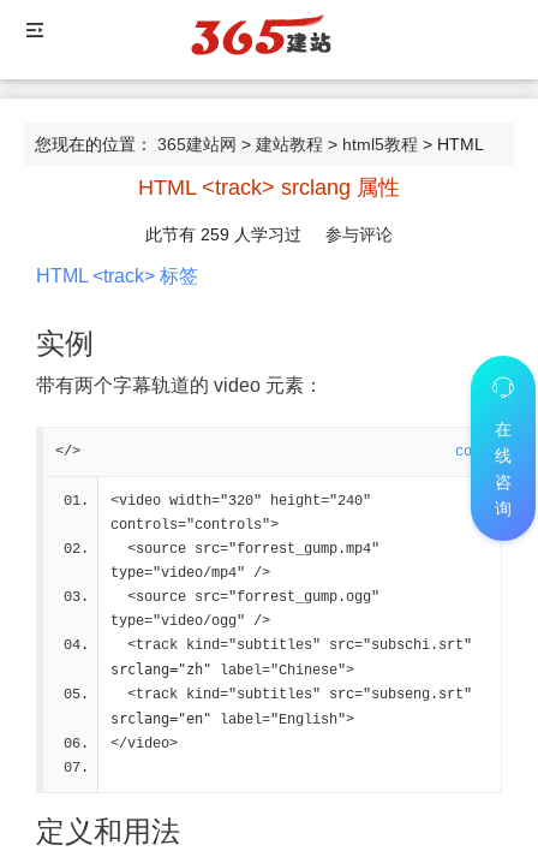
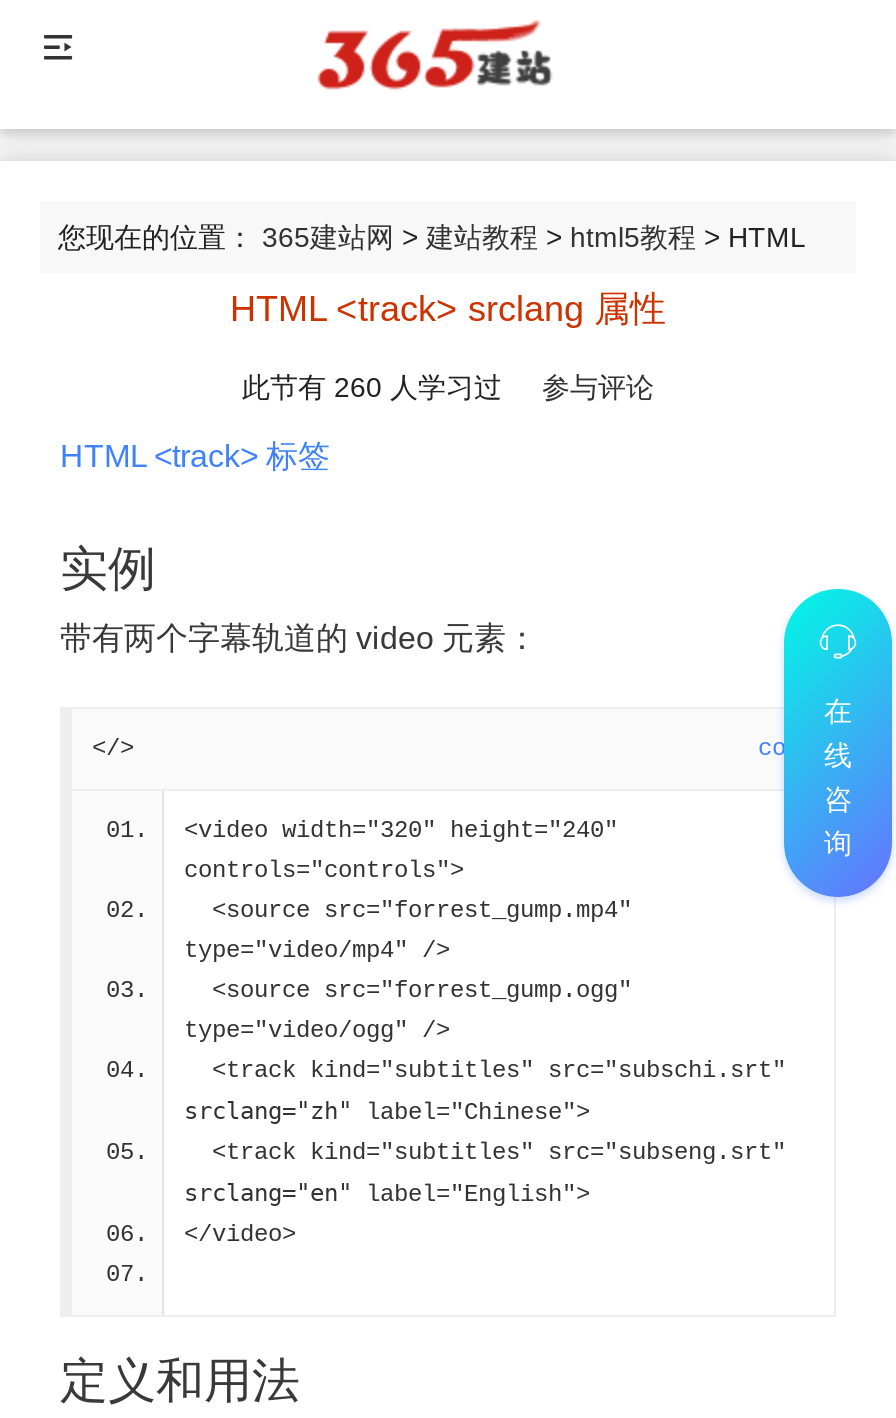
- 此节有259人学习过参与评论
+ 此节有260人学习过参与评论
